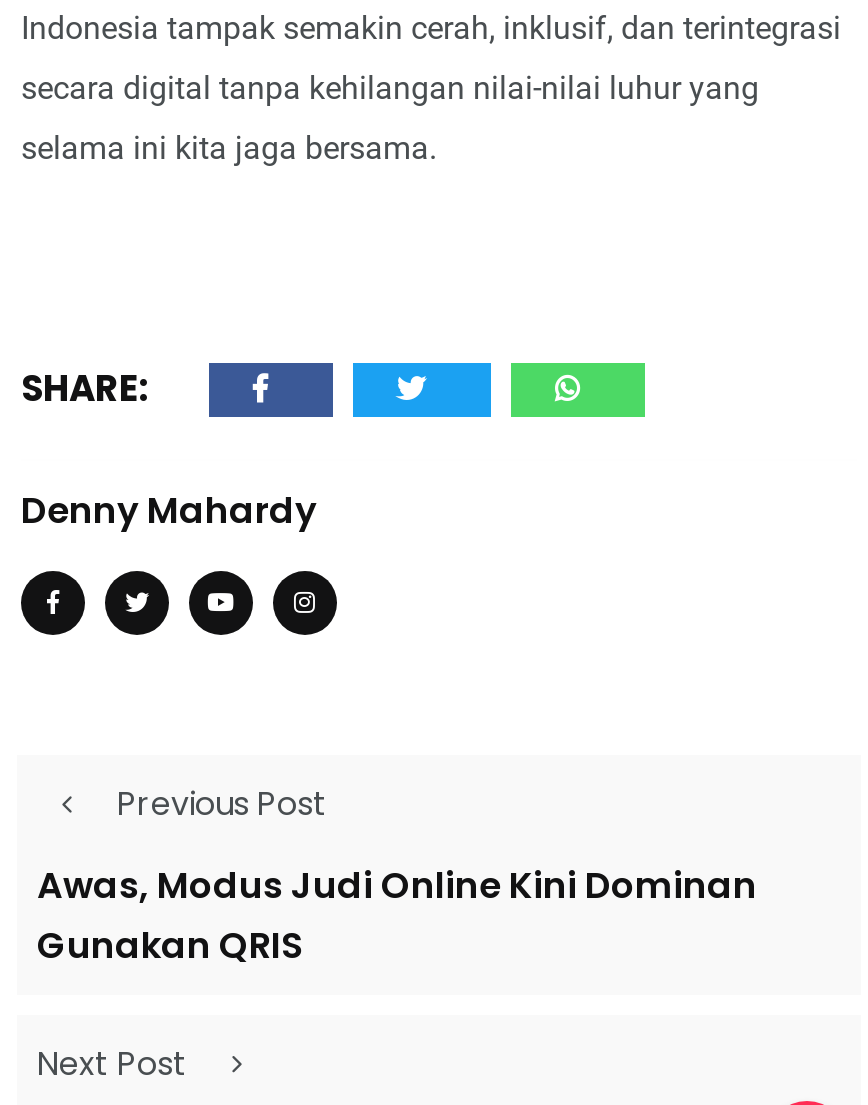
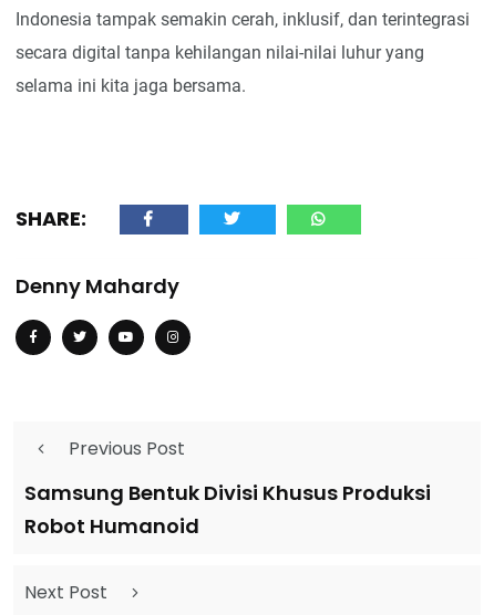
- Awas, Modus Judi Online Kini Dominan
- Gunakan QRIS
+ Samsung Bentuk Divisi Khusus Produksi
+ Robot Humanoid
